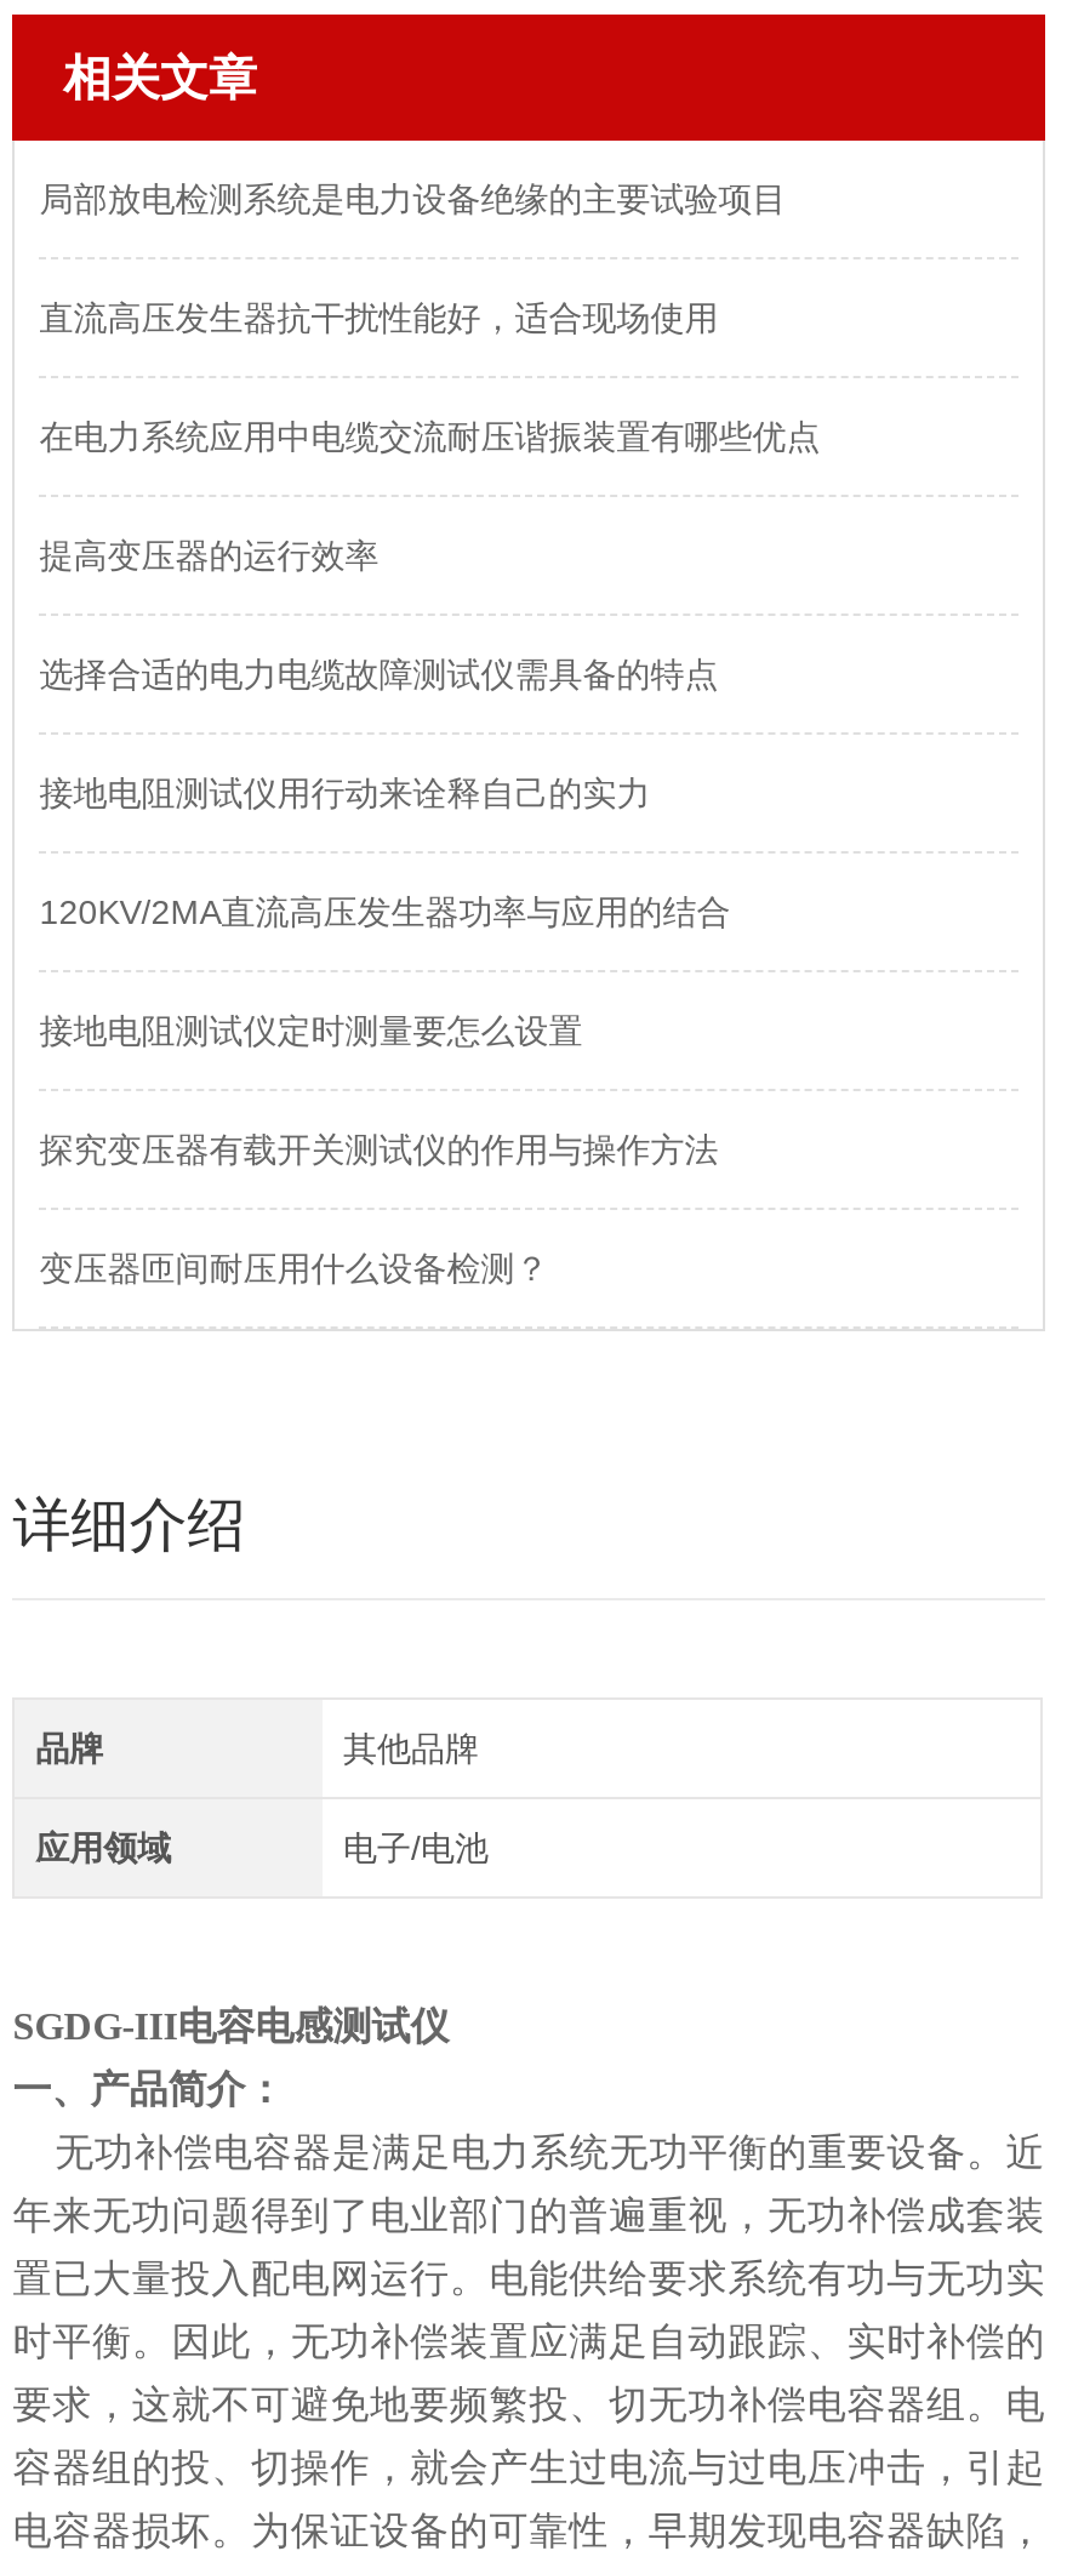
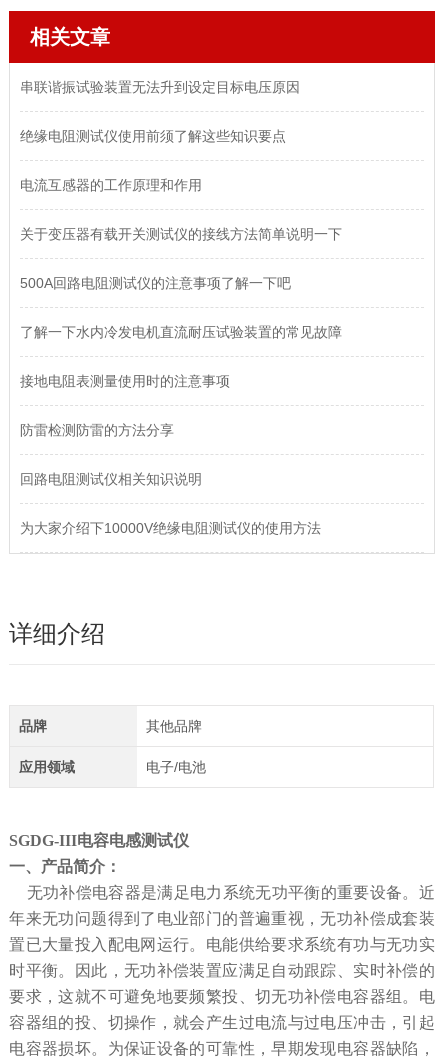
- 局部放电检测系统是电力设备绝缘的主要试验项目
+ 串联谐振试验装置无法升到设定目标电压原因

- 直流高压发生器抗干扰性能好，适合现场使用
+ 绝缘电阻测试仪使用前须了解这些知识要点

- 在电力系统应用中电缆交流耐压谐振装置有哪些优点
+ 电流互感器的工作原理和作用

- 提高变压器的运行效率
+ 关于变压器有载开关测试仪的接线方法简单说明一下

- 选择合适的电力电缆故障测试仪需具备的特点
+ 500A回路电阻测试仪的注意事项了解一下吧

- 接地电阻测试仪用行动来诠释自己的实力
+ 了解一下水内冷发电机直流耐压试验装置的常见故障

- 120KV/2MA直流高压发生器功率与应用的结合
+ 接地电阻表测量使用时的注意事项

- 接地电阻测试仪定时测量要怎么设置
+ 防雷检测防雷的方法分享

- 探究变压器有载开关测试仪的作用与操作方法
+ 回路电阻测试仪相关知识说明

- 变压器匝间耐压用什么设备检测？
+ 为大家介绍下10000V绝缘电阻测试仪的使用方法
